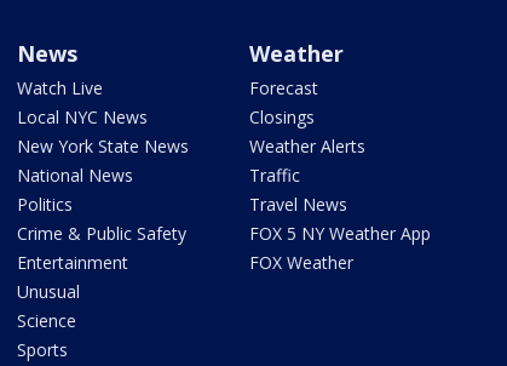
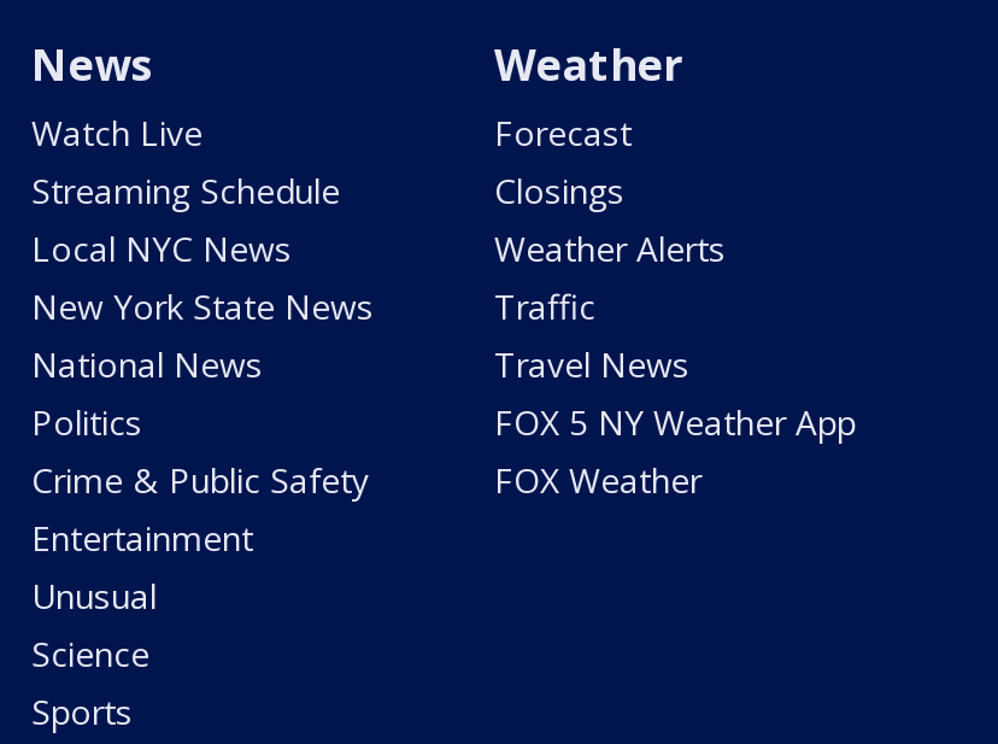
+ Streaming Schedule
